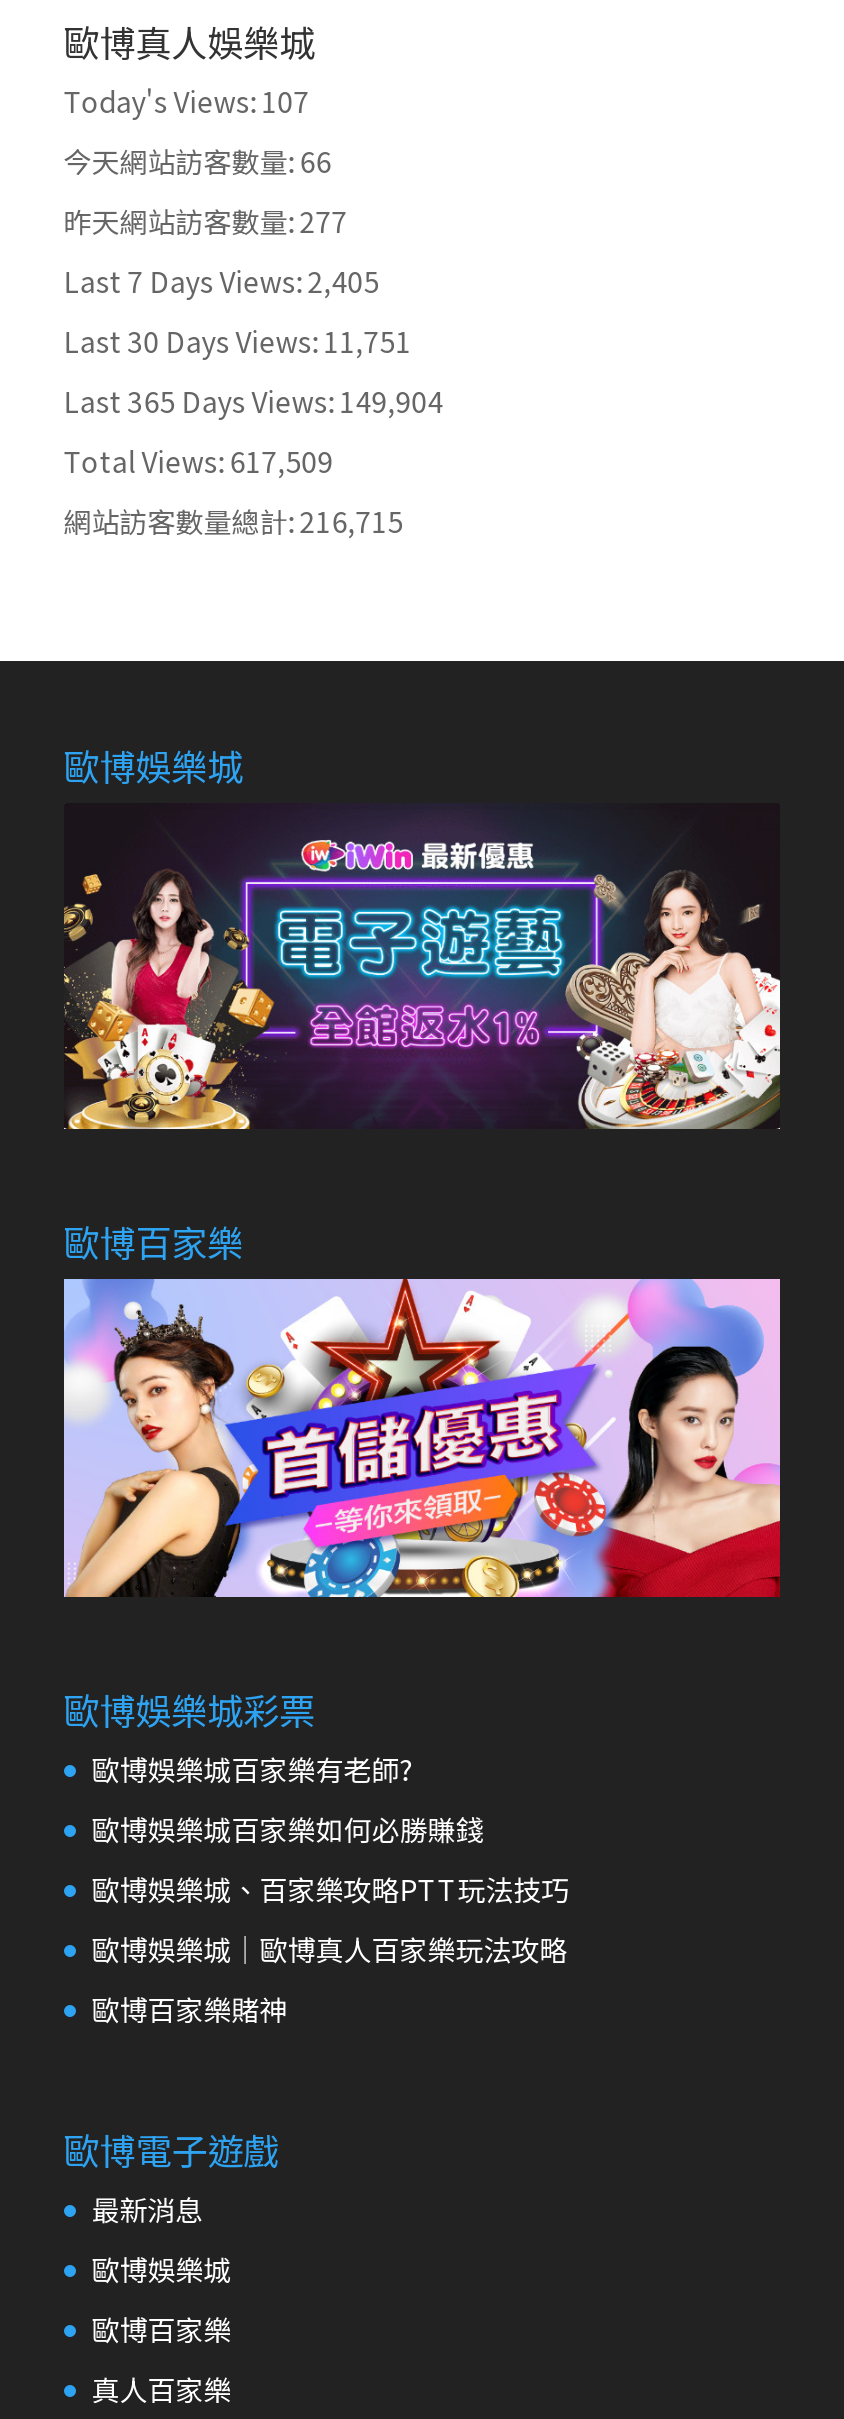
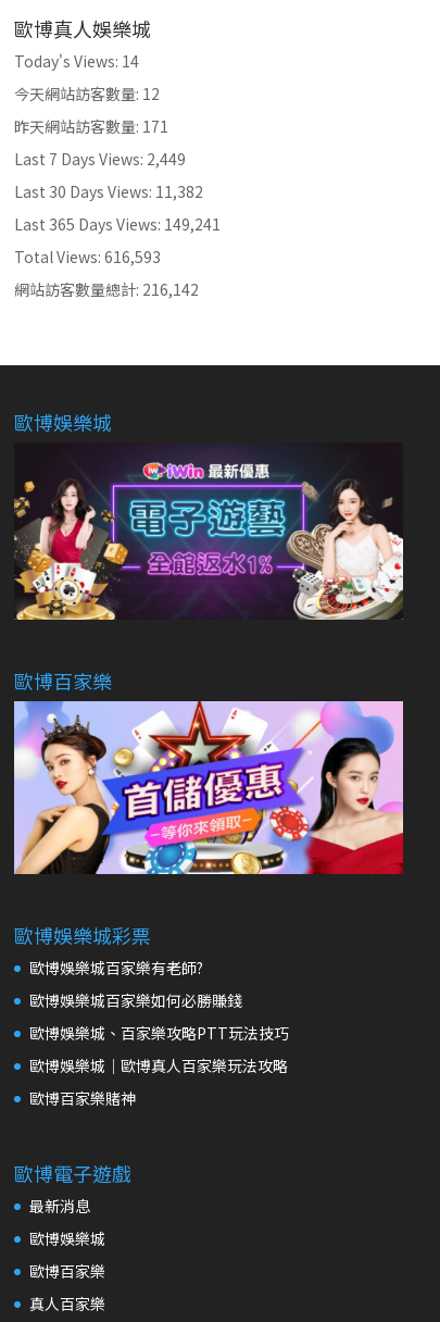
- Today's Views: 107
+ Today's Views: 14

- 今天網站訪客數量: 66
+ 今天網站訪客數量: 12

- 昨天網站訪客數量:277
+ 昨天網站訪客數量:171

- Last 7 Days Views:2,405
+ Last 7 Days Views:2,449

- Last 30 Days Views: 11,751
+ Last 30 Days Views: 11,382

- Last 365 Days Views: 149,904
+ Last 365 Days Views: 149,241

- Total Views: 617,509
+ Total Views: 616,593

- 網站訪客數量總計:216,715
+ 網站訪客數量總計:216,142
